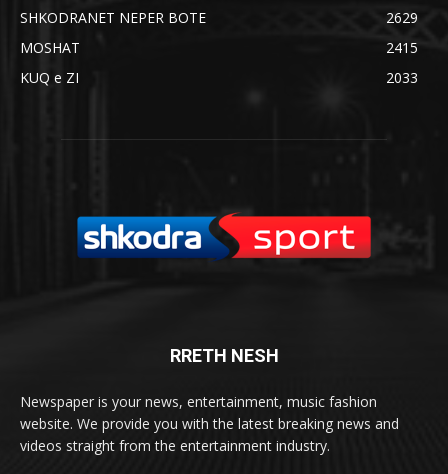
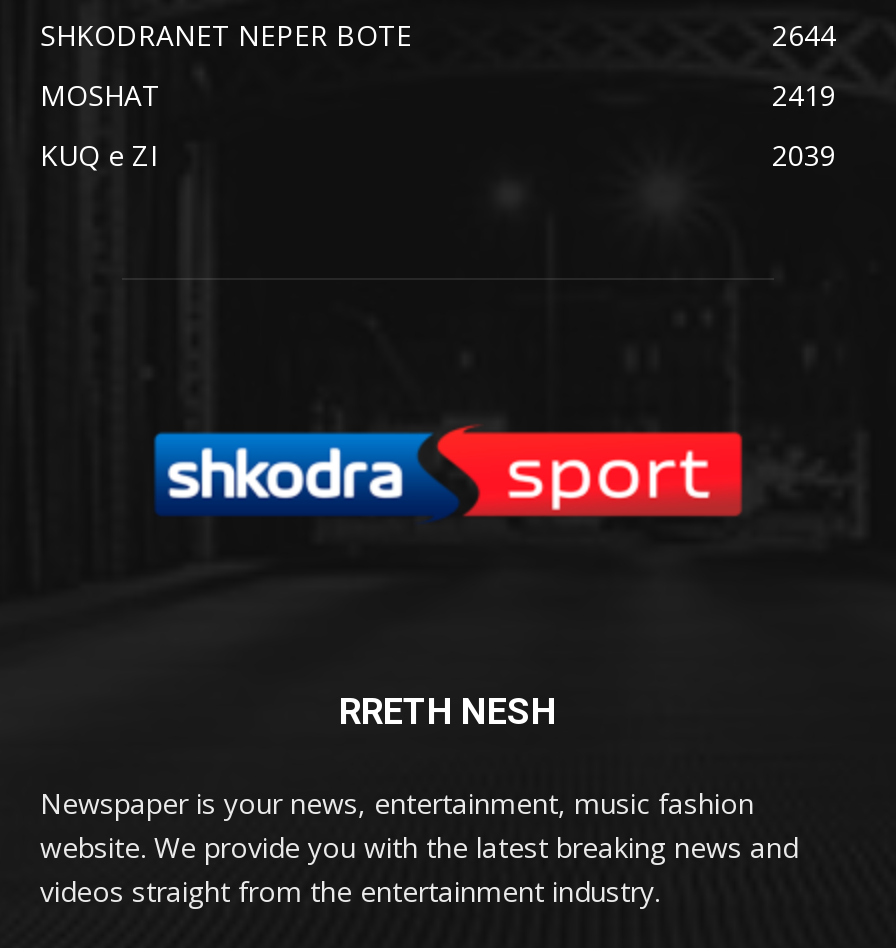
- 2629
+ 2644

- 2415
+ 2419

- 2033
+ 2039
